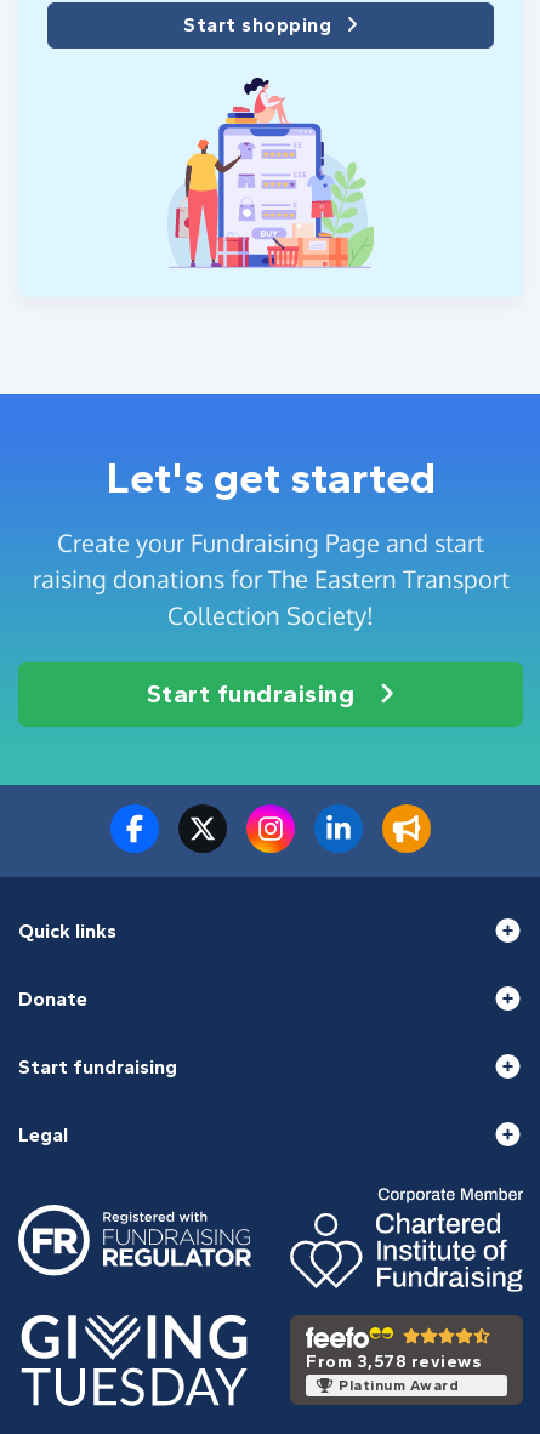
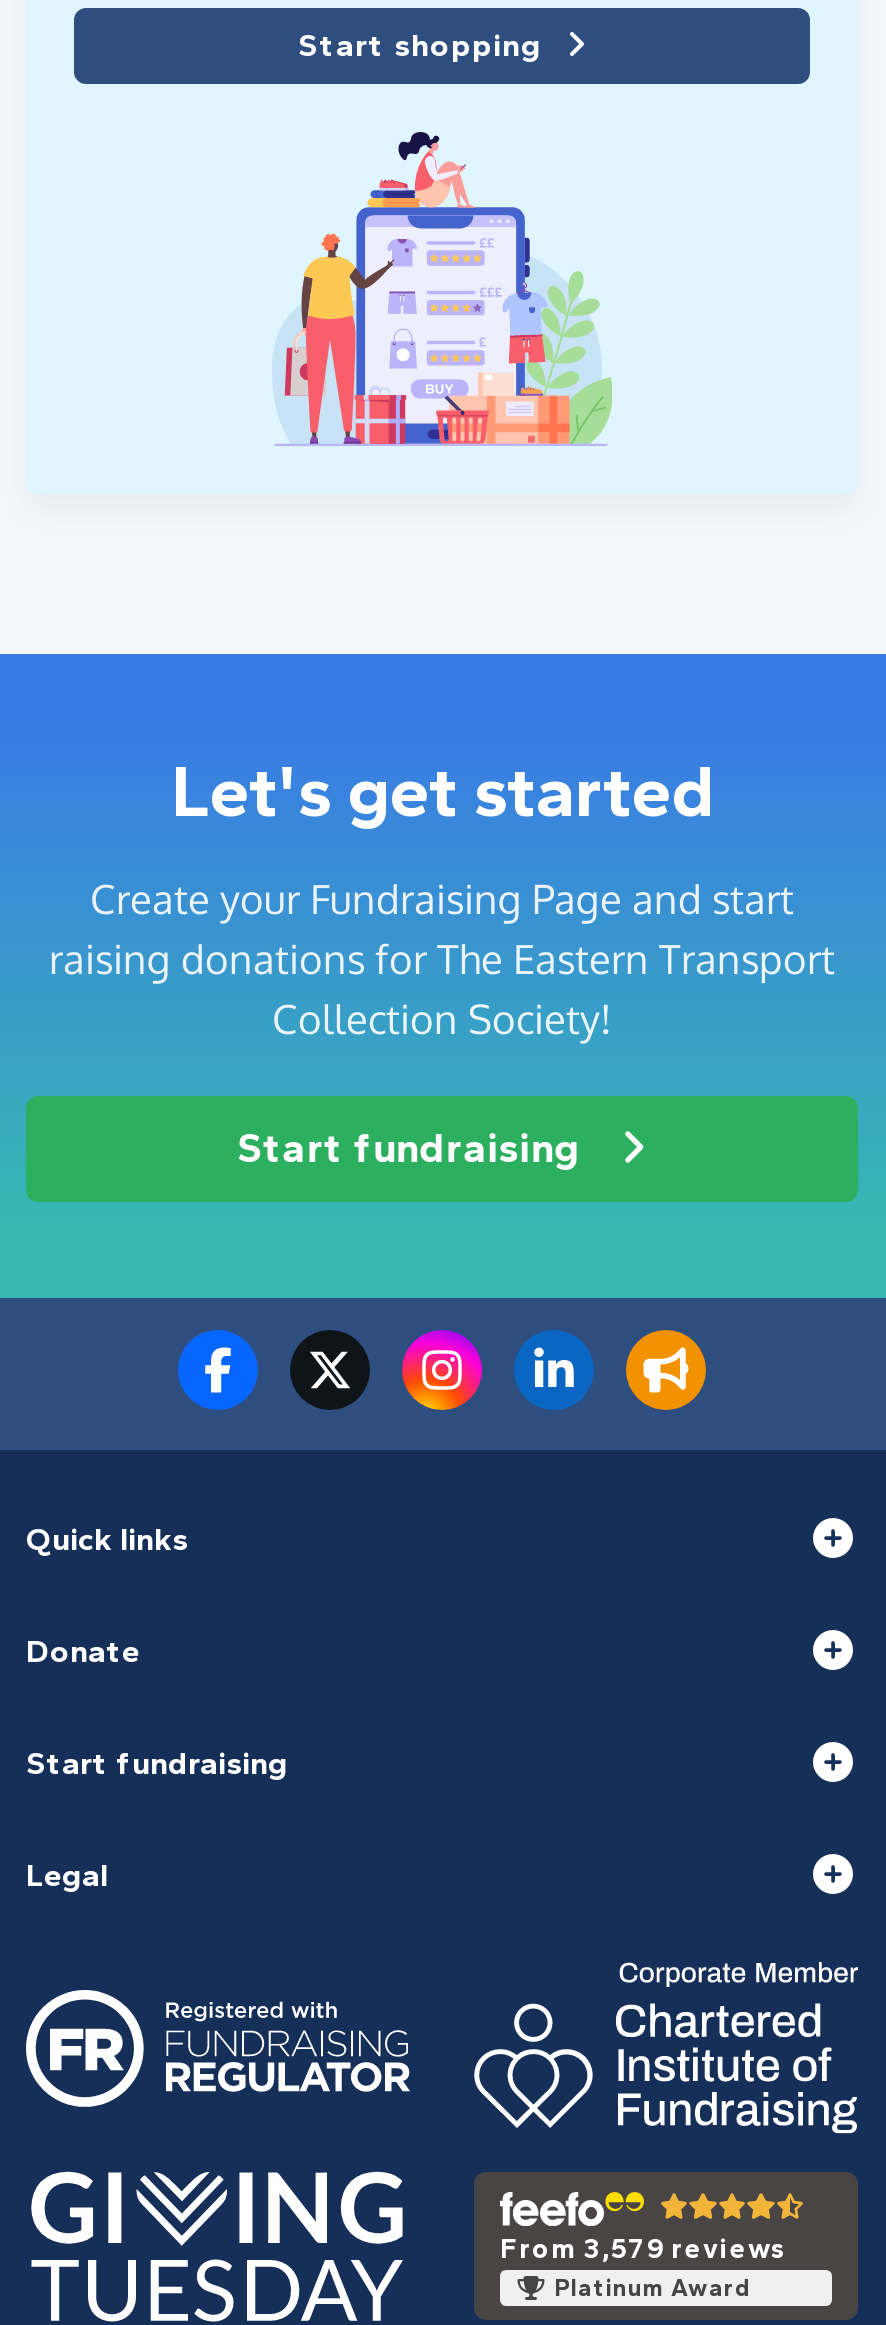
- From 3,578 reviews
+ From 3,579 reviews
